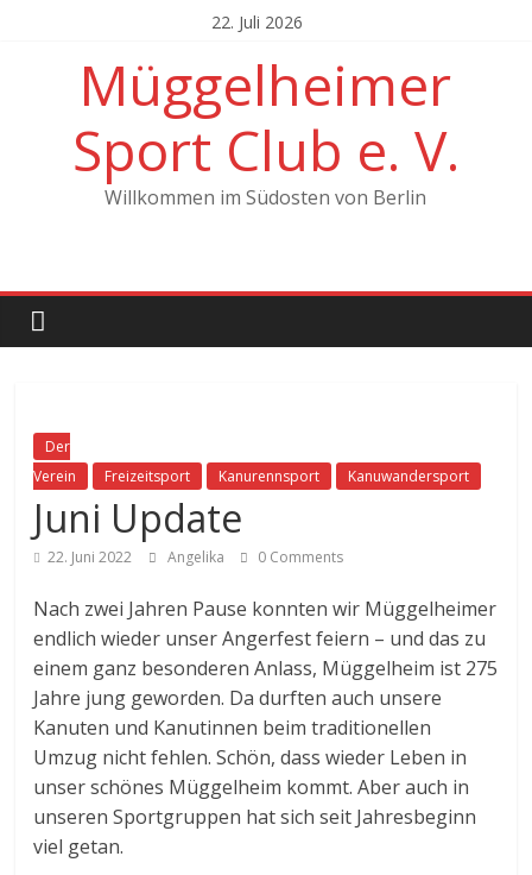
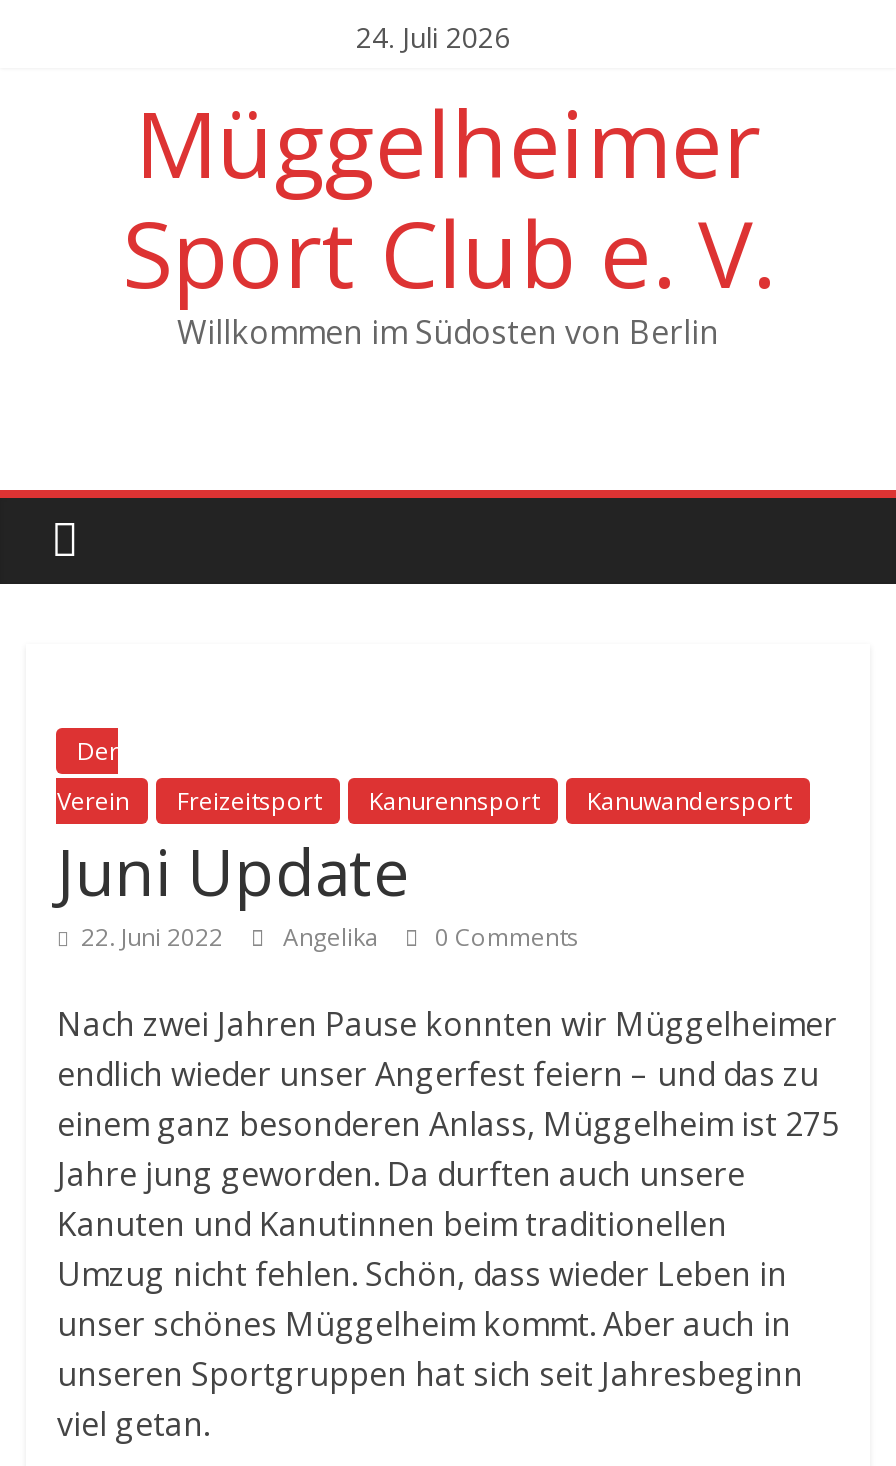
- 22. Juli 2026
+ 24. Juli 2026
